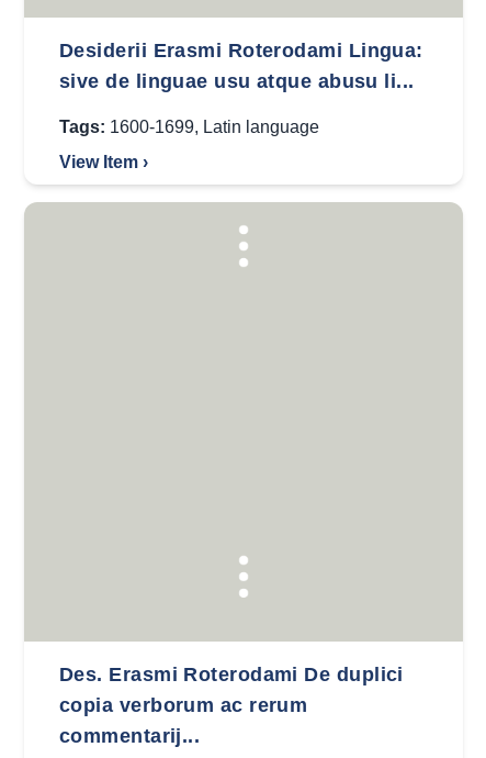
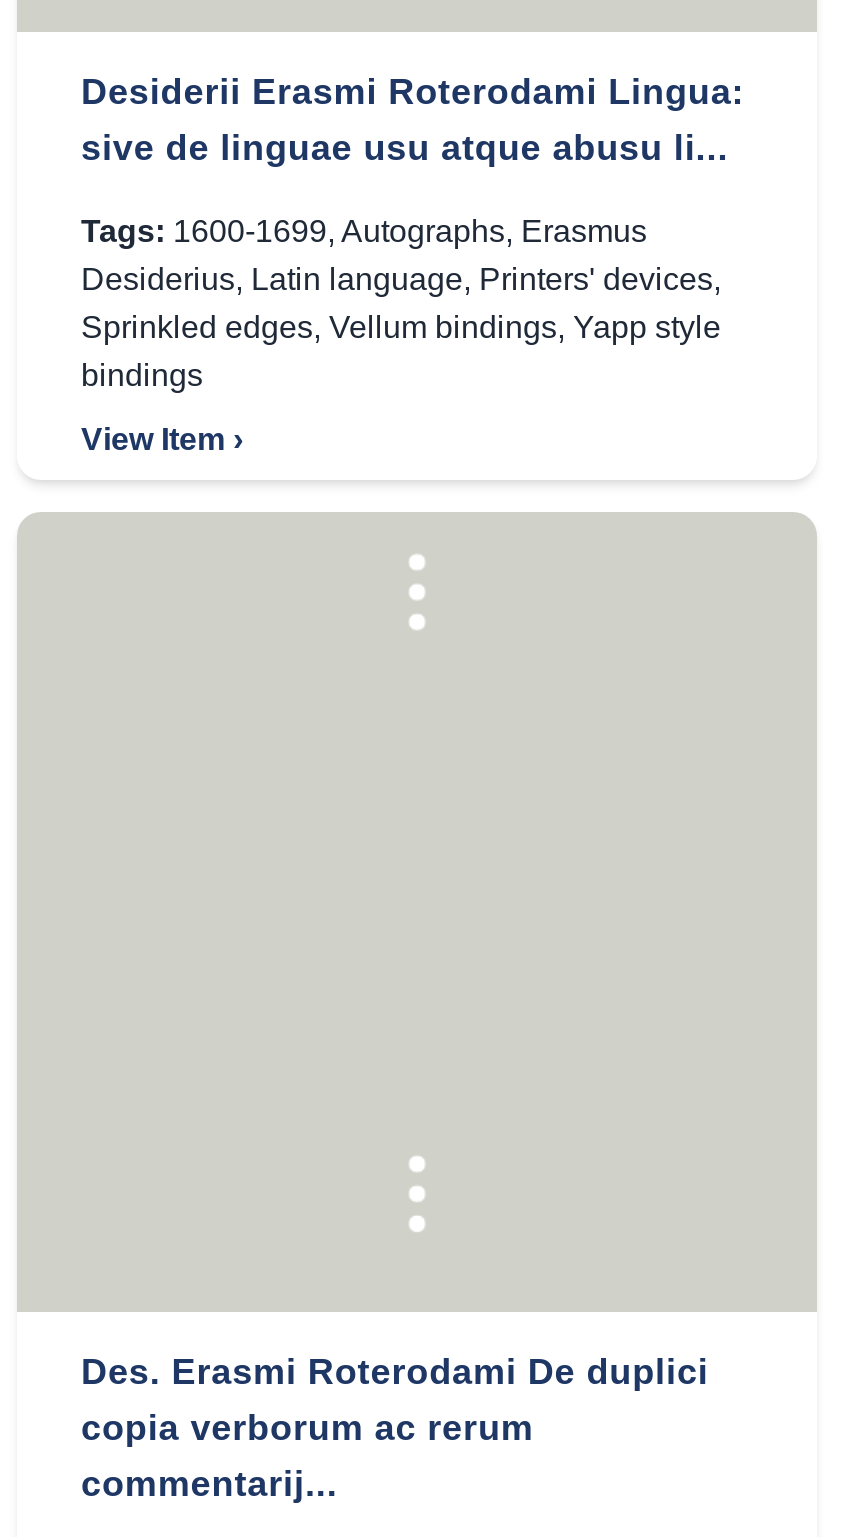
- Tags: 1600-1699, Latin language
+ Tags: 1600-1699, Autographs, Erasmus
+ Desiderius, Latin language, Printers' devices,
+ Sprinkled edges, Vellum bindings, Yapp style
+ bindings
